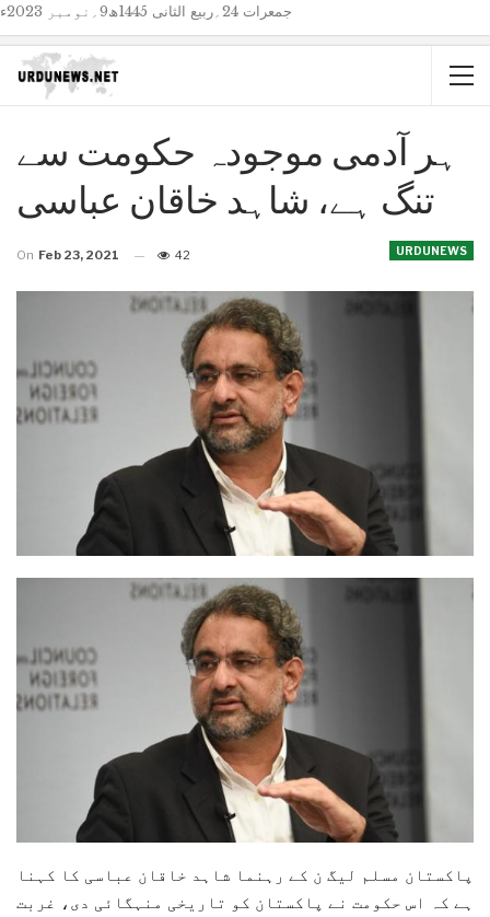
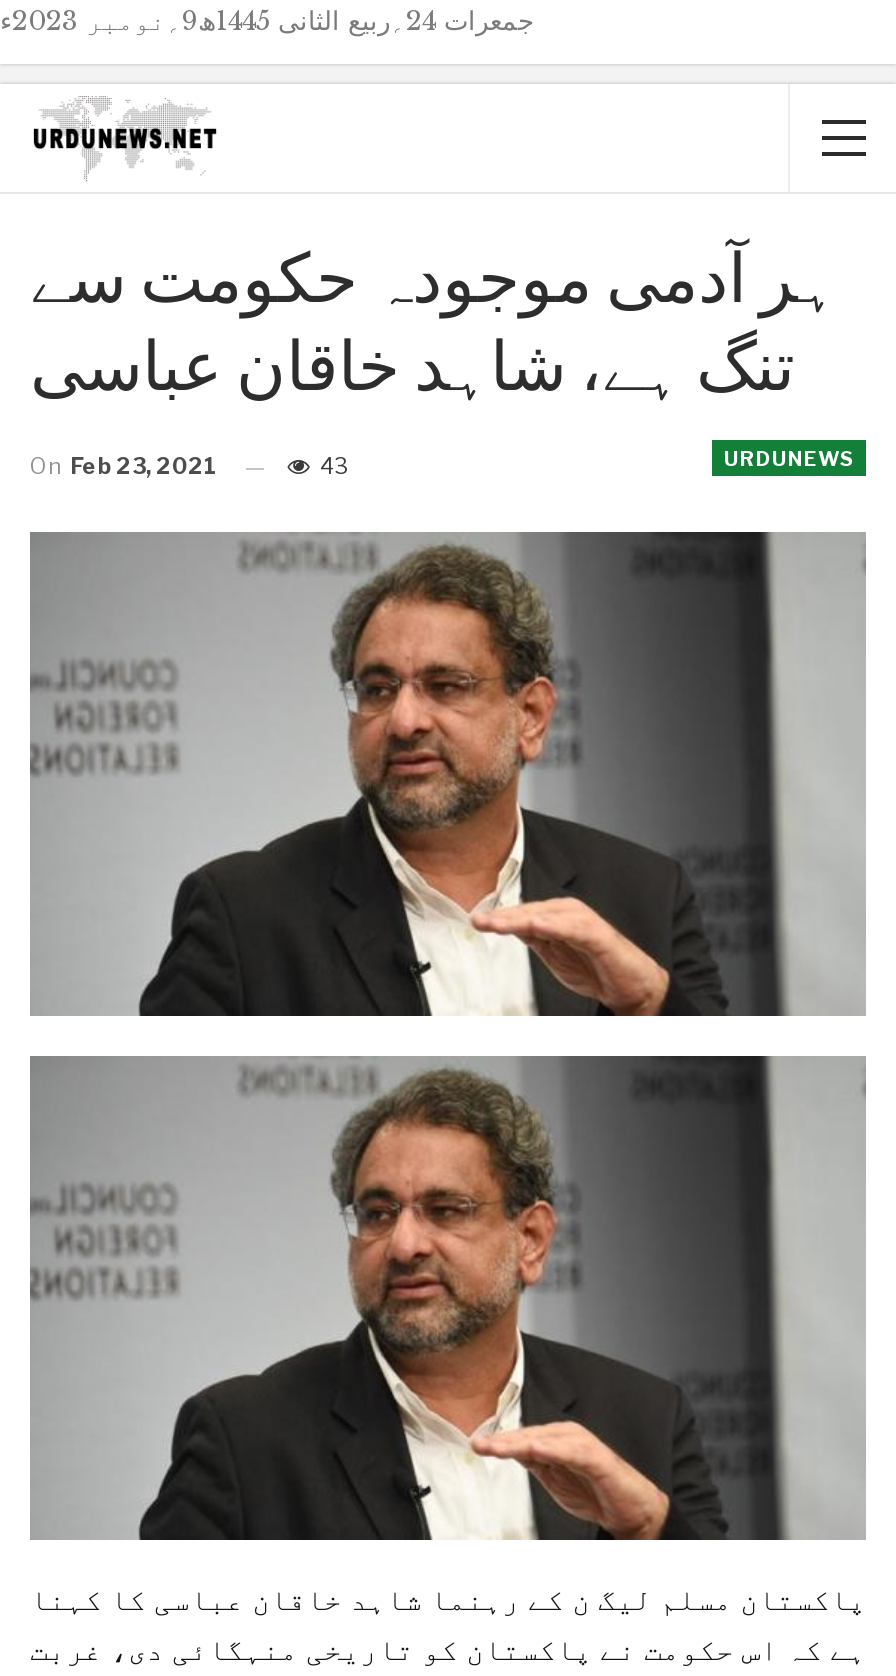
- 42
+ 43
